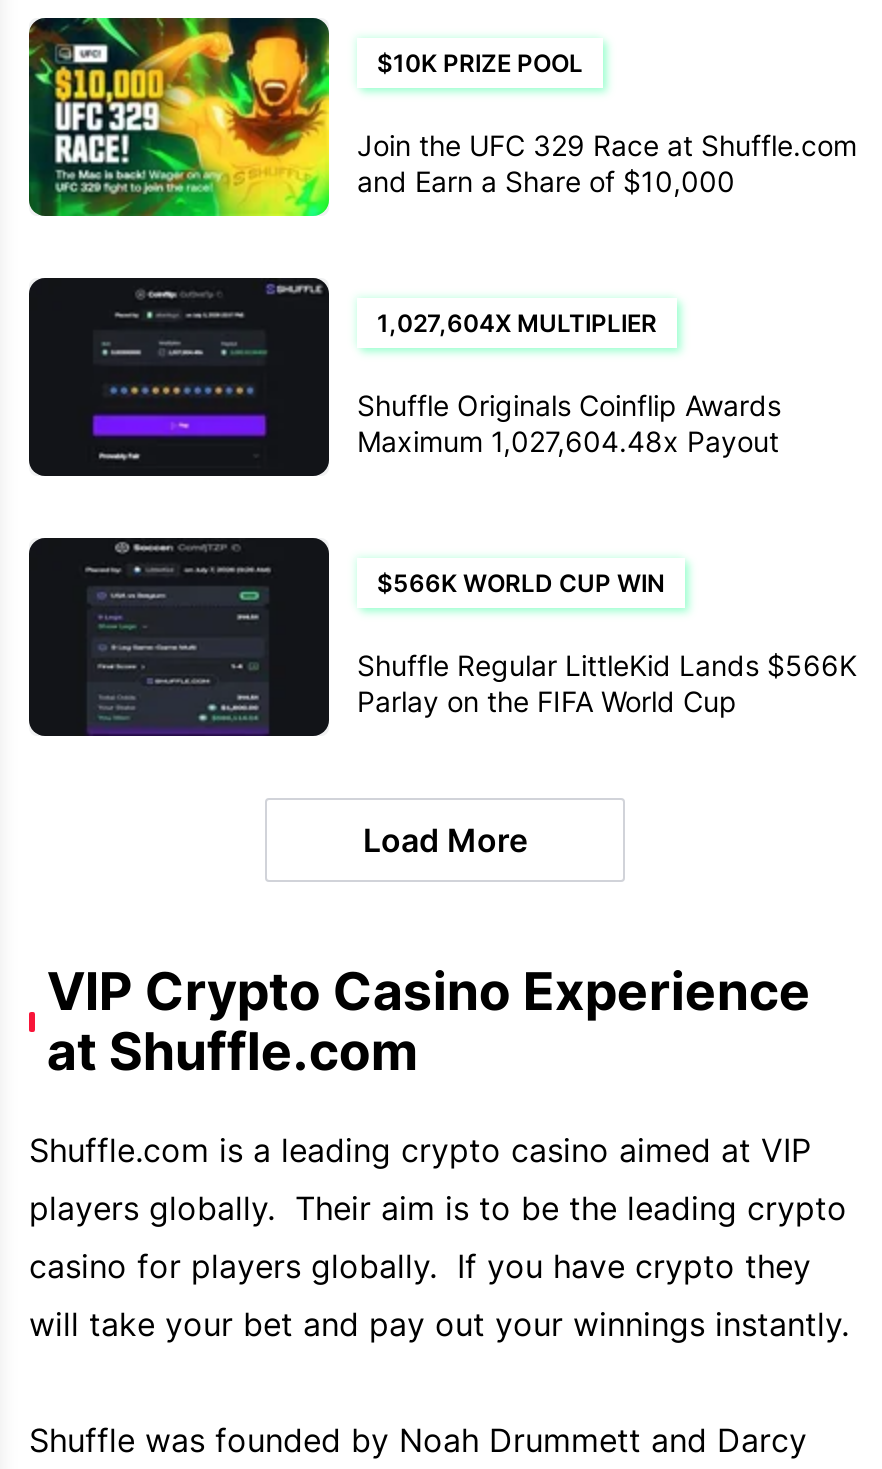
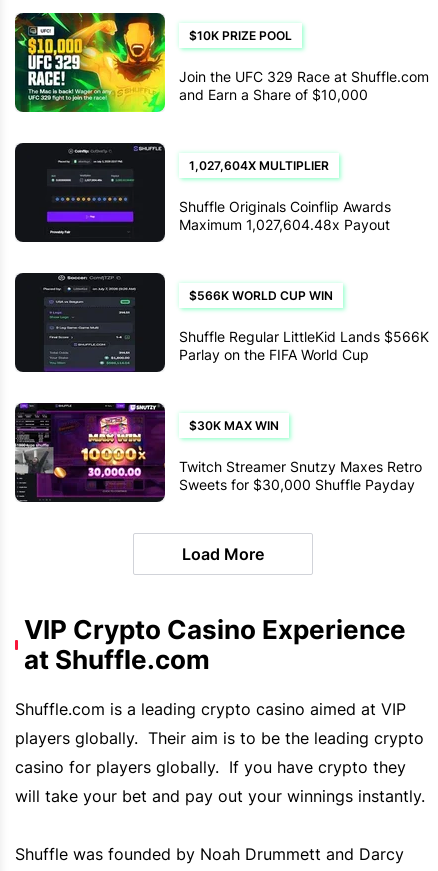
+ [image]
+ $30K MAX WIN
+ Twitch Streamer Snutzy Maxes Retro
+ Sweets for $30,000 Shuffle Payday
